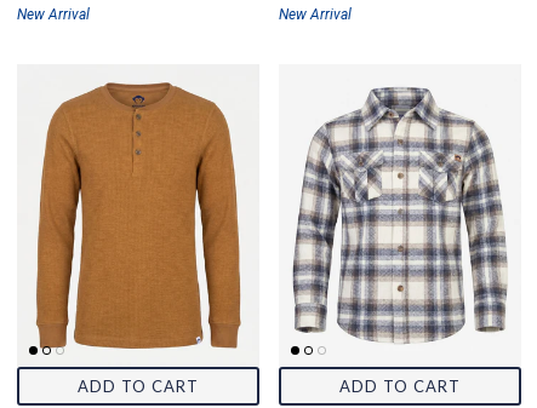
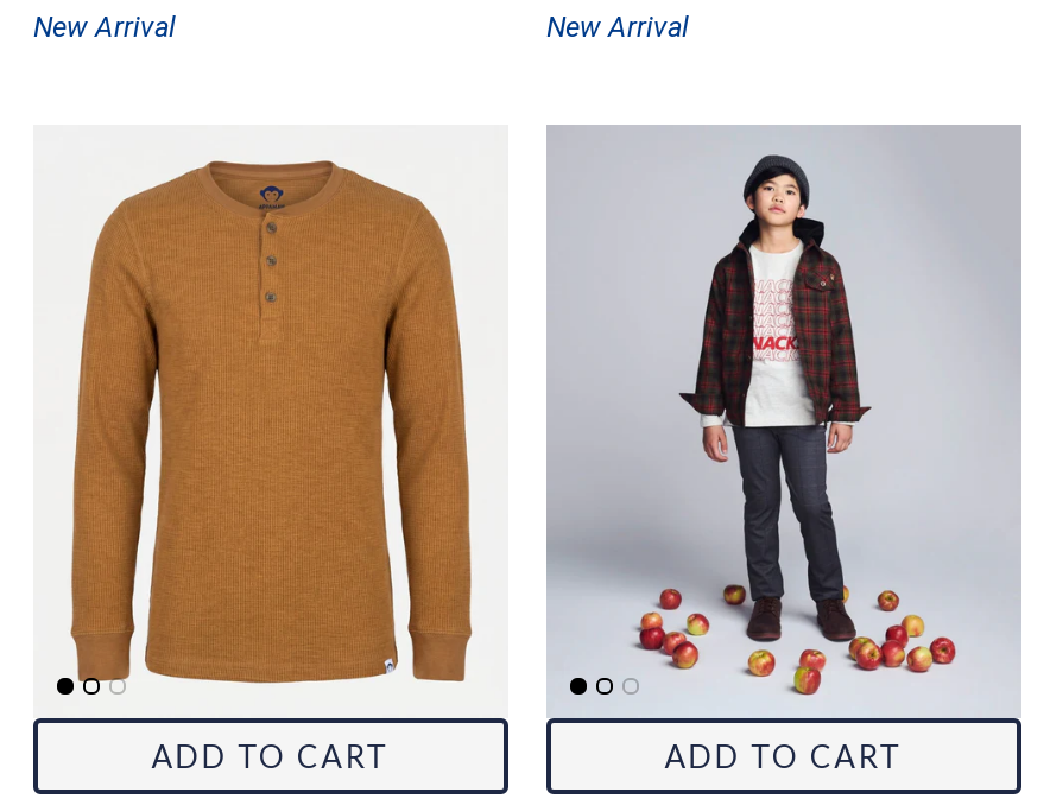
- [image]
+ [image]
